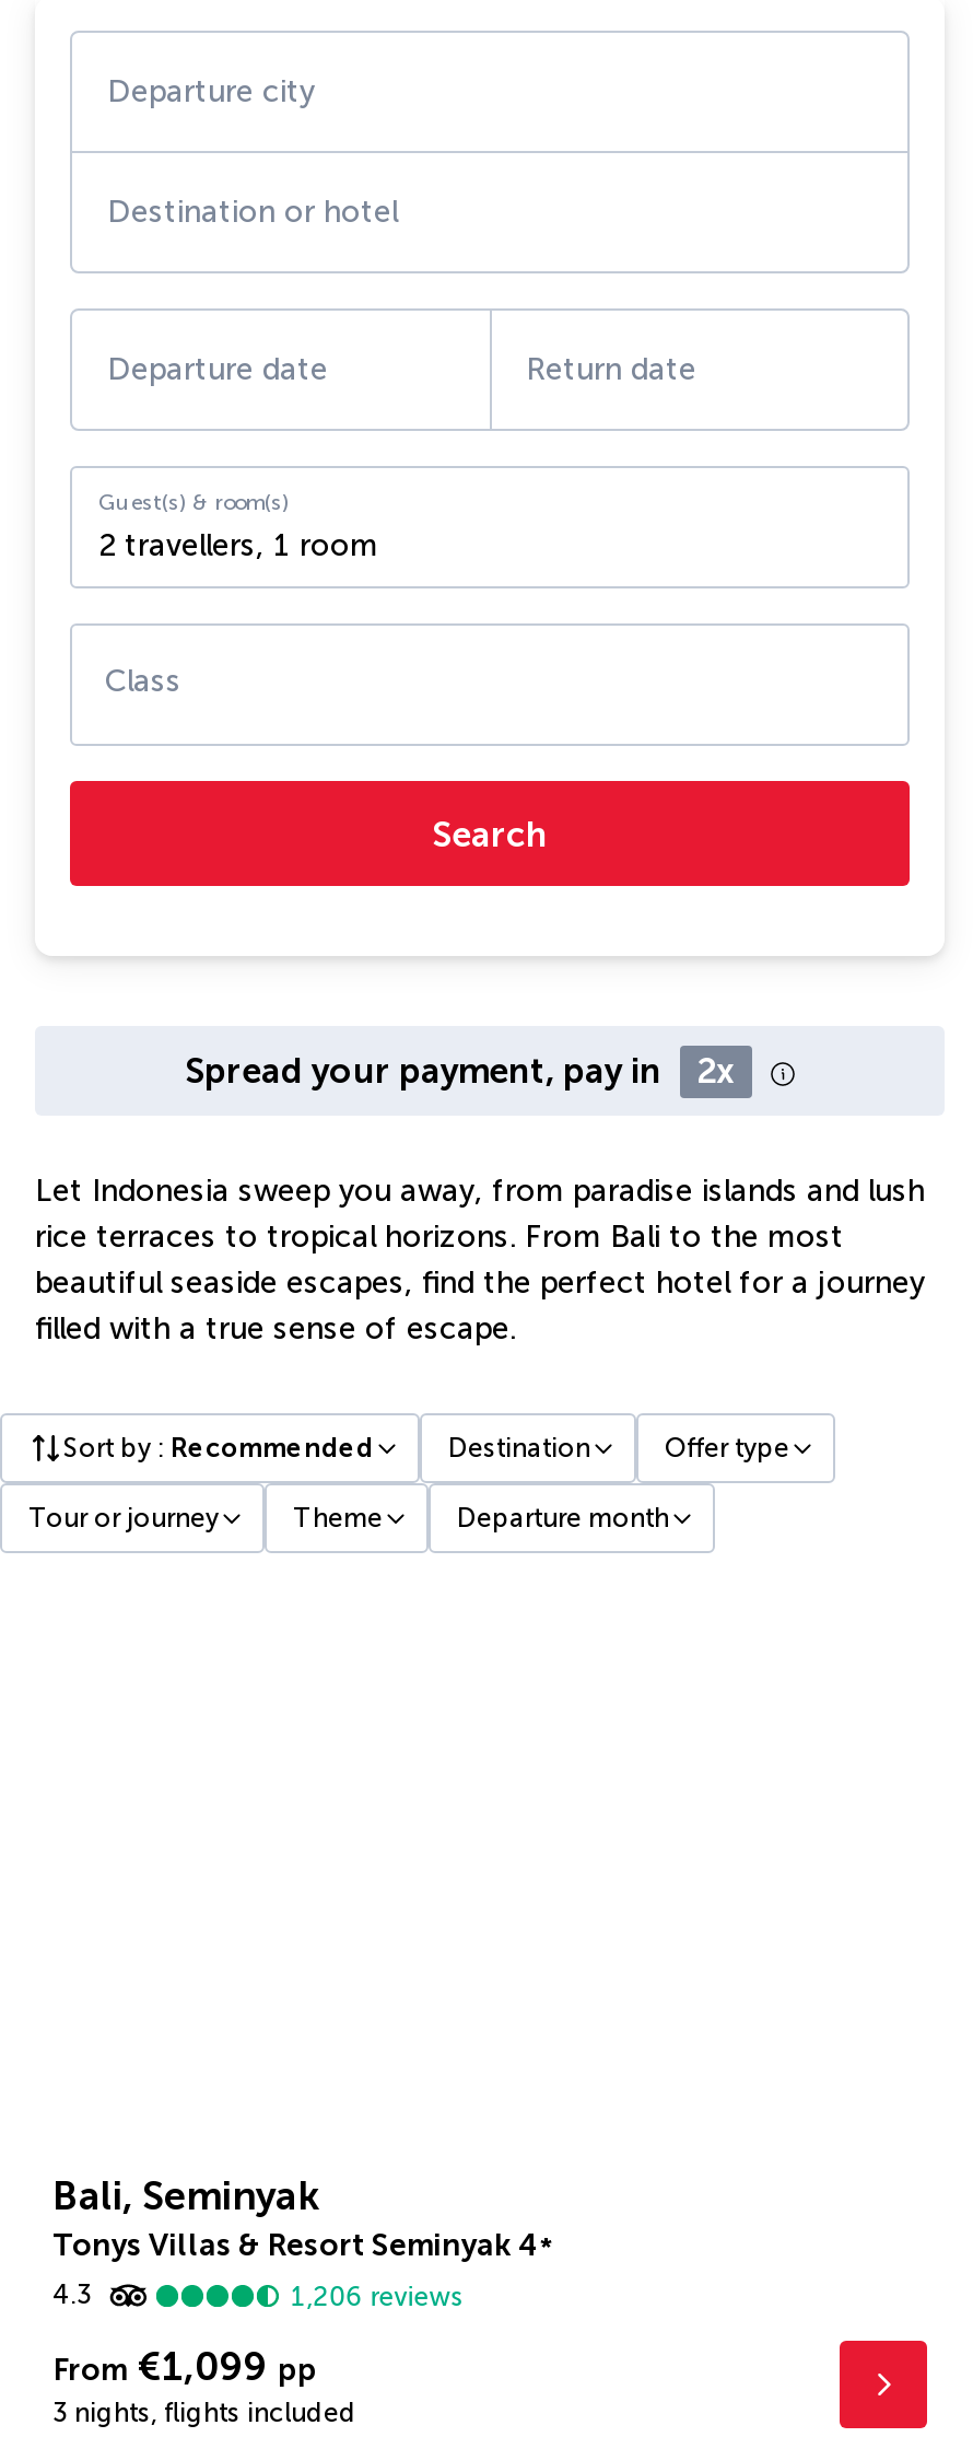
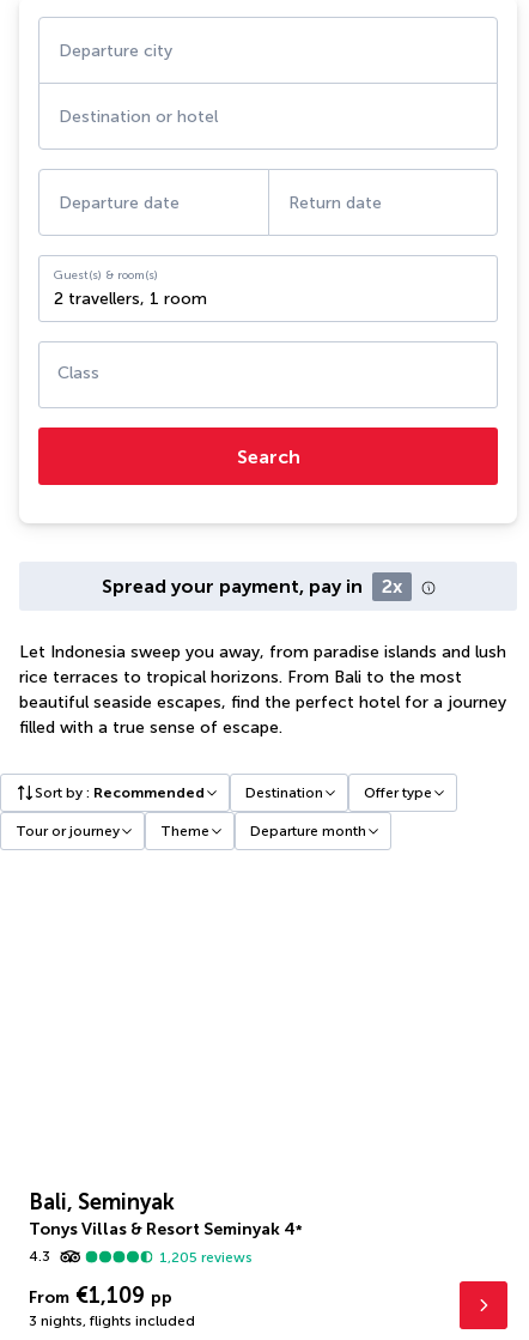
- 1,206 reviews
+ 1,205 reviews

- From €1,099 pp
+ From €1,109 pp
